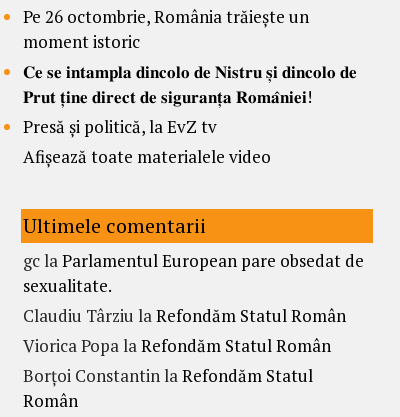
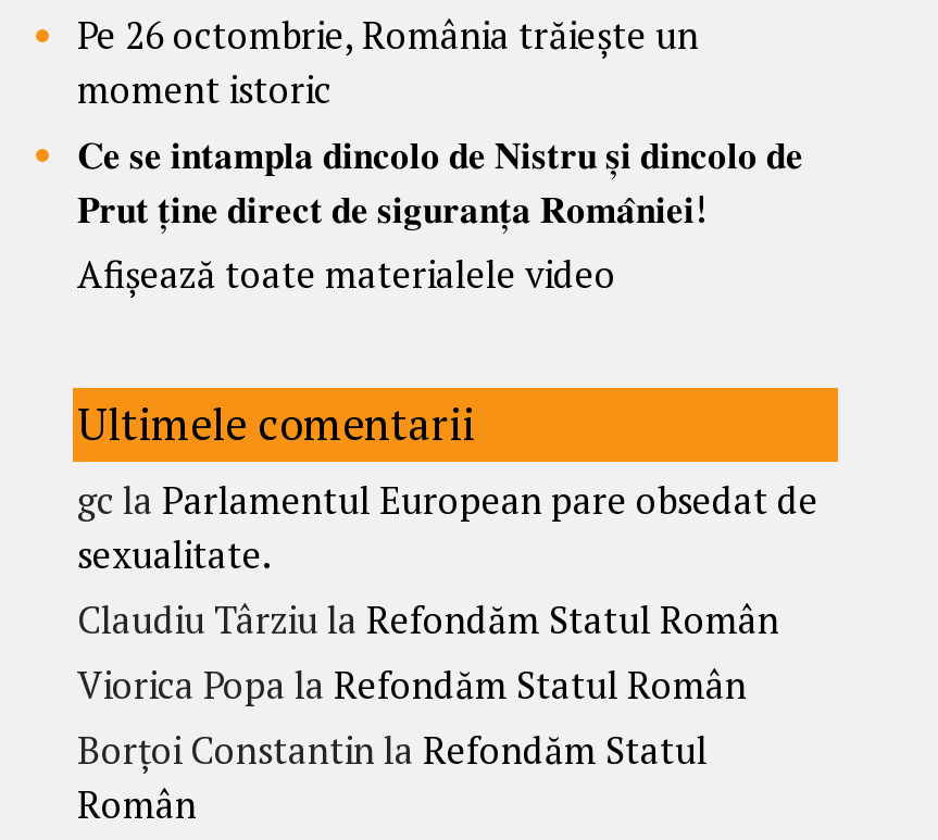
- Presă și politică, la EvZ tv
